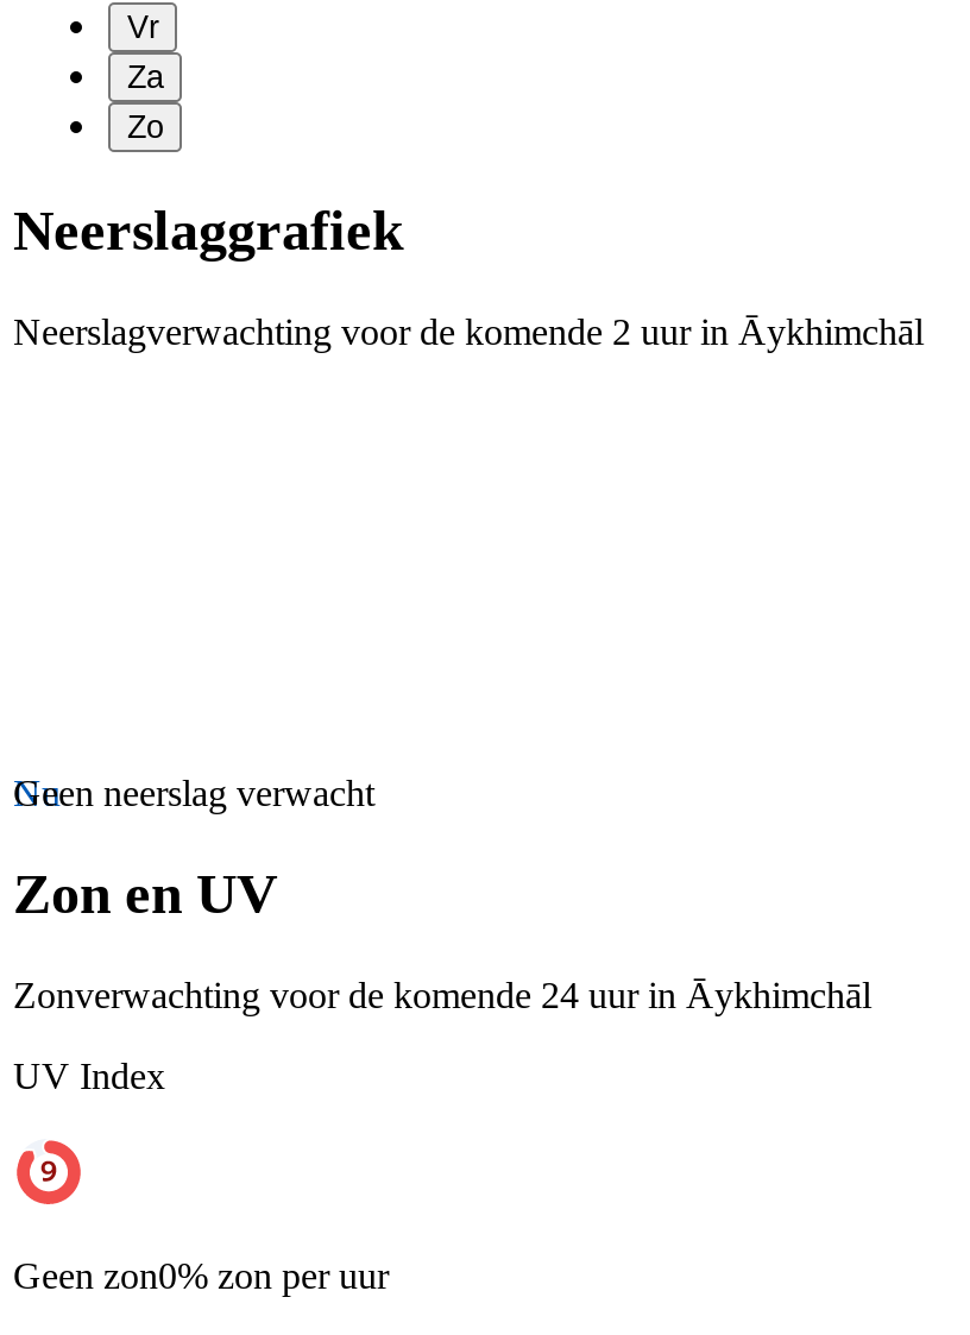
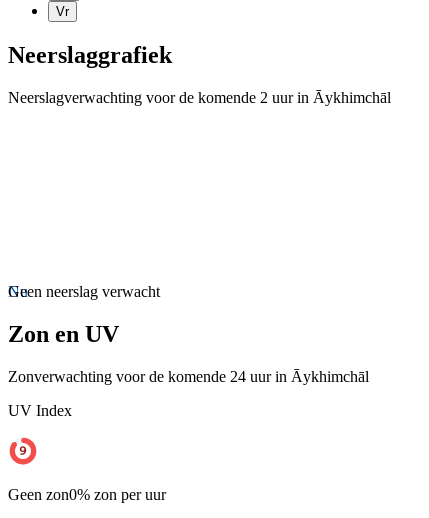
- Za
- Zo
